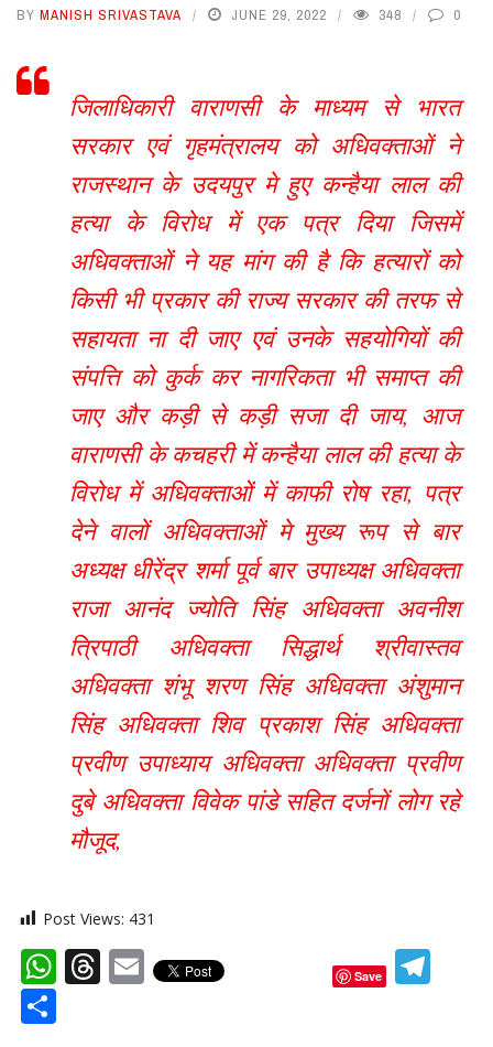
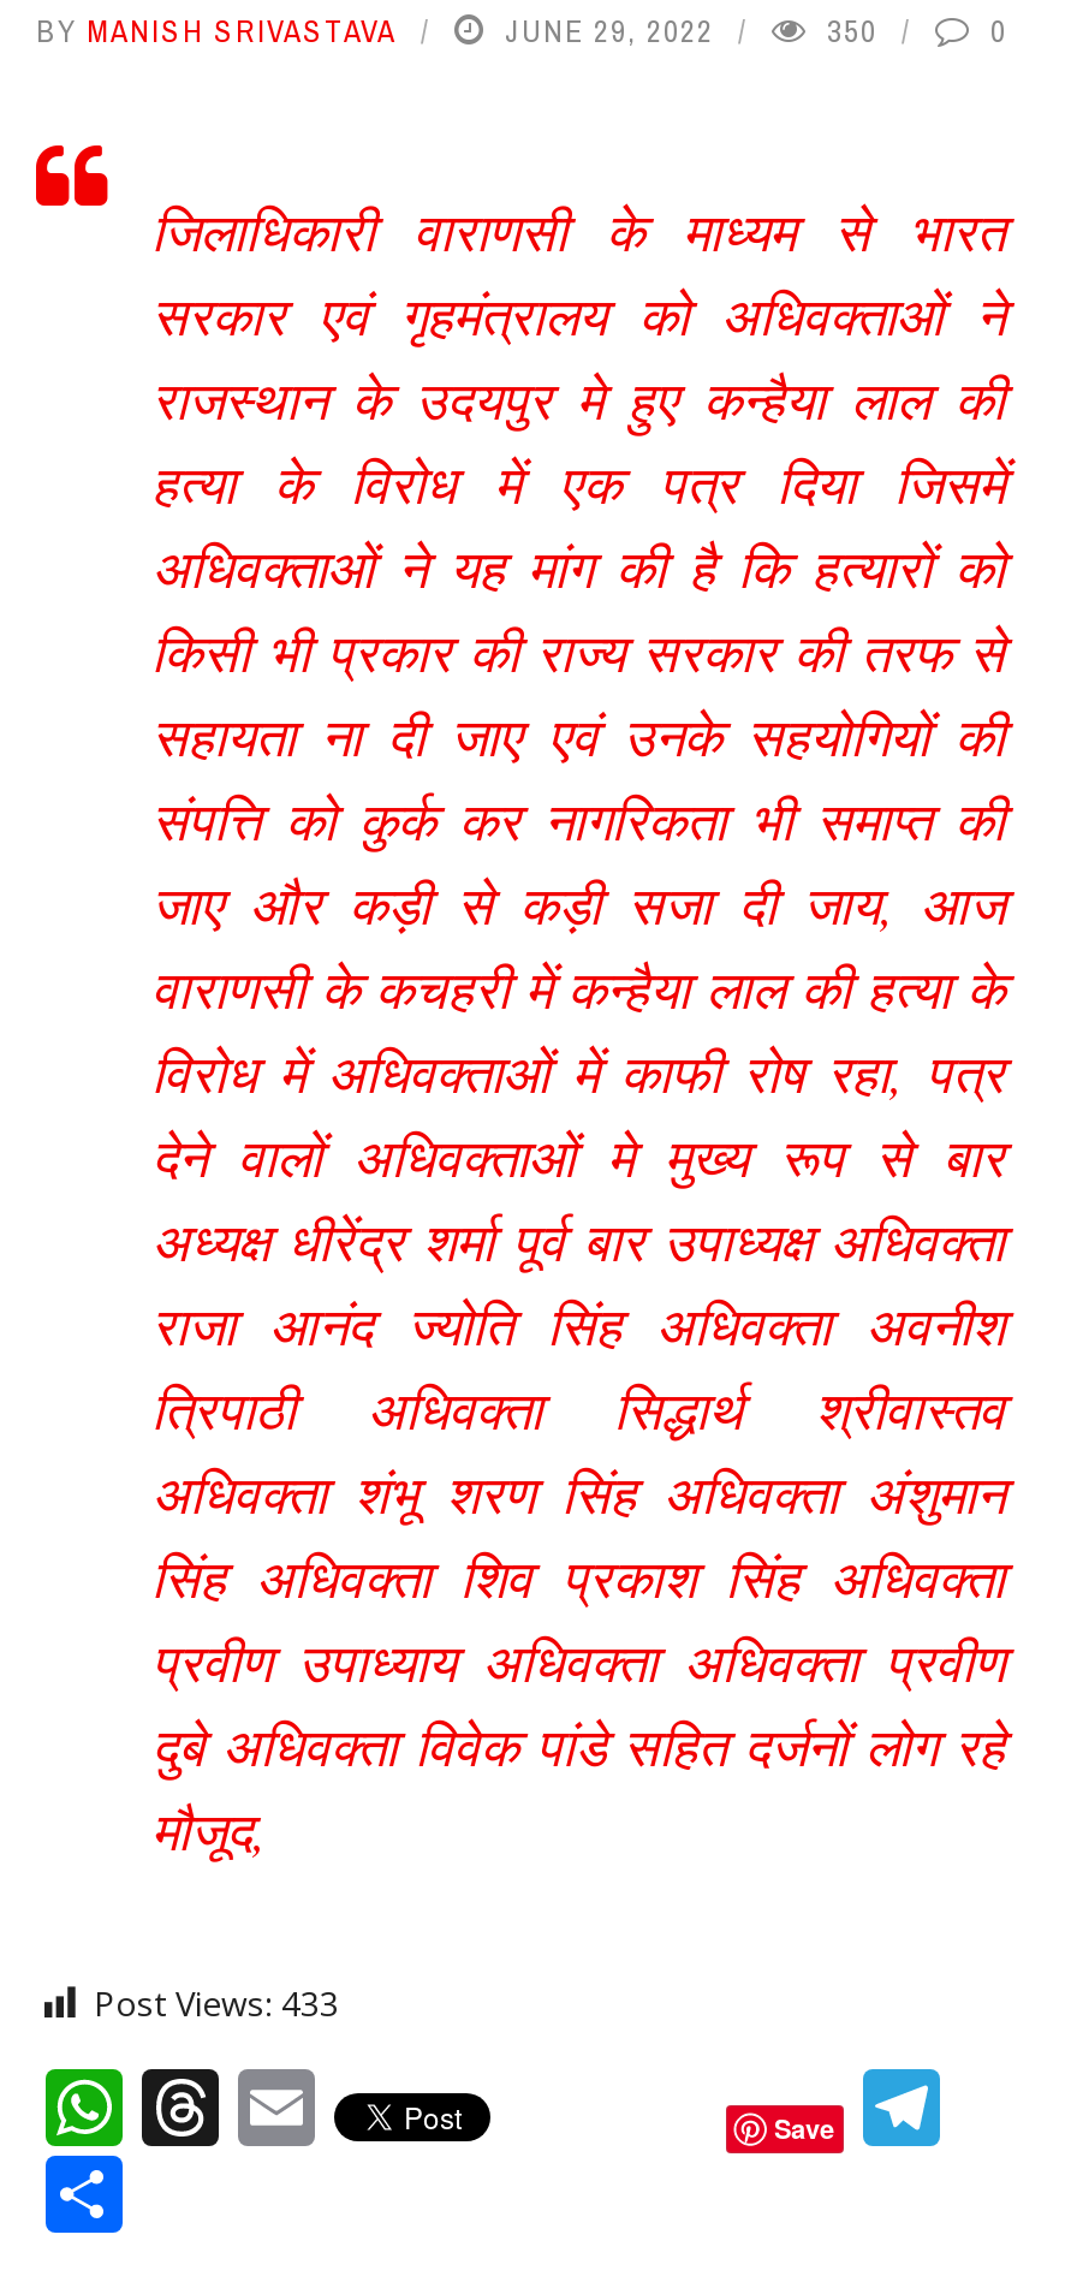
- 348
+ 350

- Post Views: 431
+ Post Views: 433
